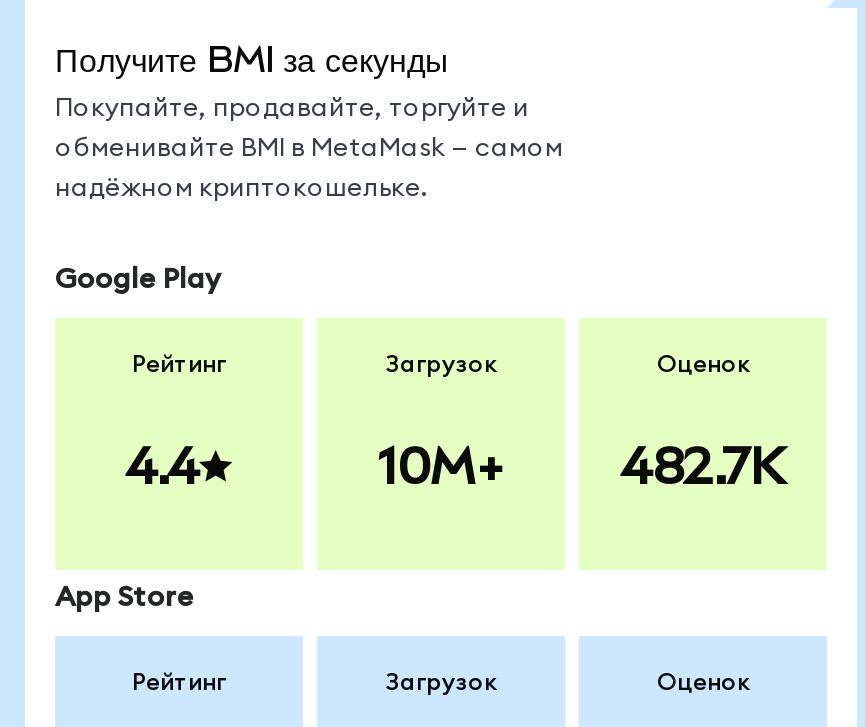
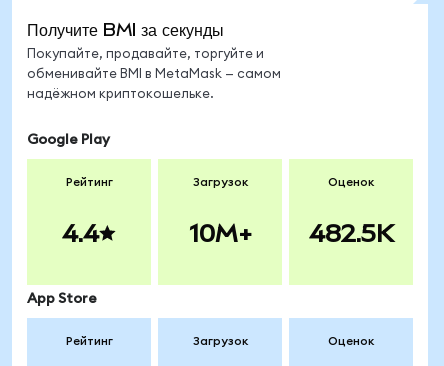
- 482.7K
+ 482.5K
